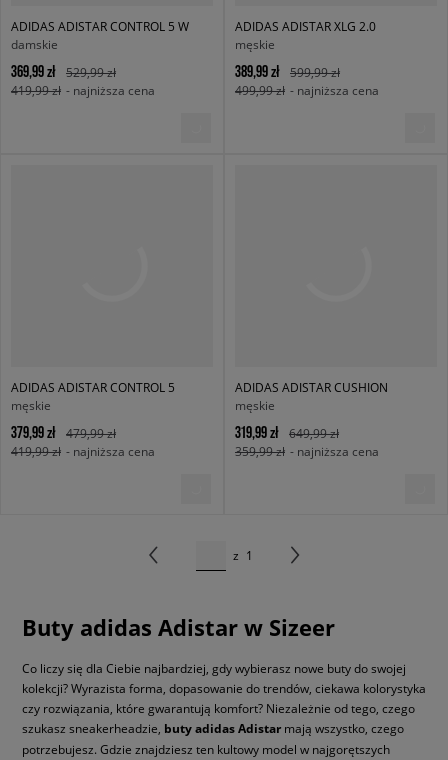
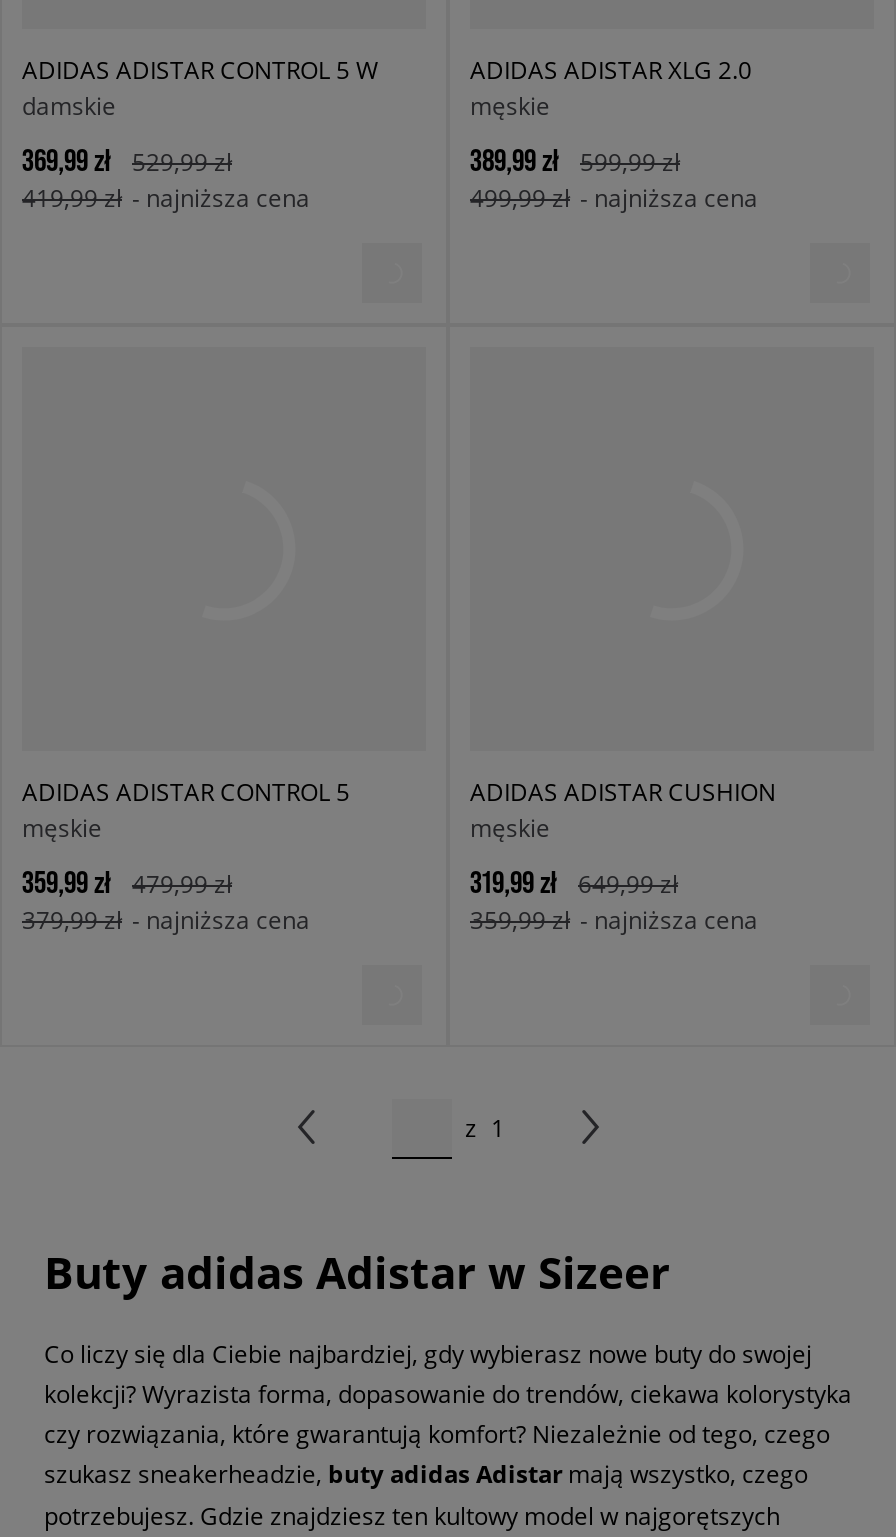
- 379,99 zł
+ 359,99 zł

- 419,99 zł - najniższa cena
+ 379,99 zł - najniższa cena
